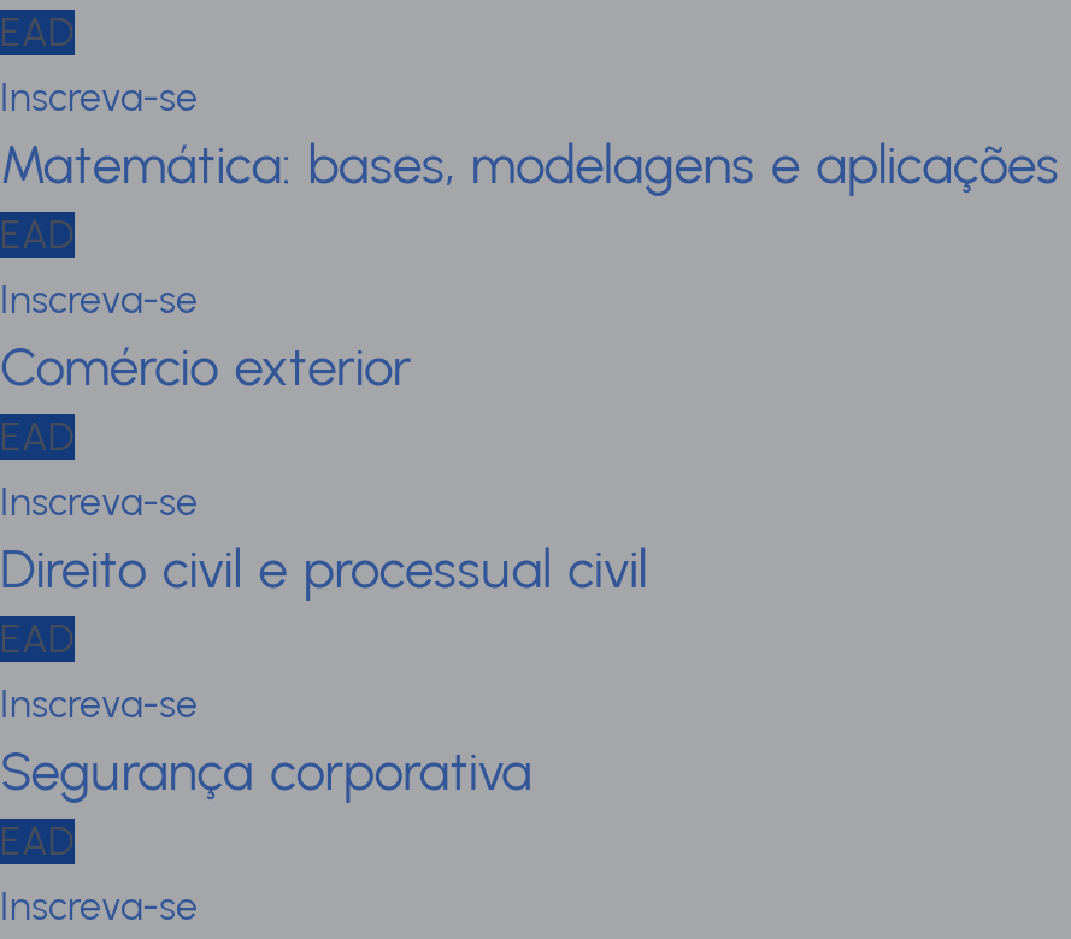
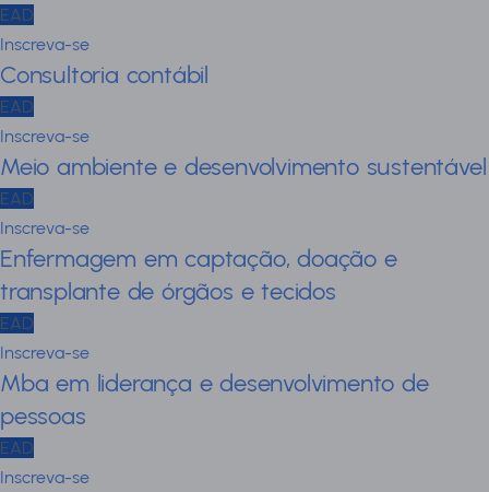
- Matemática: bases, modelagens e aplicações
+ Consultoria contábil

- Comércio exterior
+ Meio ambiente e desenvolvimento sustentável

- Direito civil e processual civil
+ Enfermagem em captação, doação e
+ transplante de órgãos e tecidos

- Segurança corporativa
+ Mba em liderança e desenvolvimento de
+ pessoas
